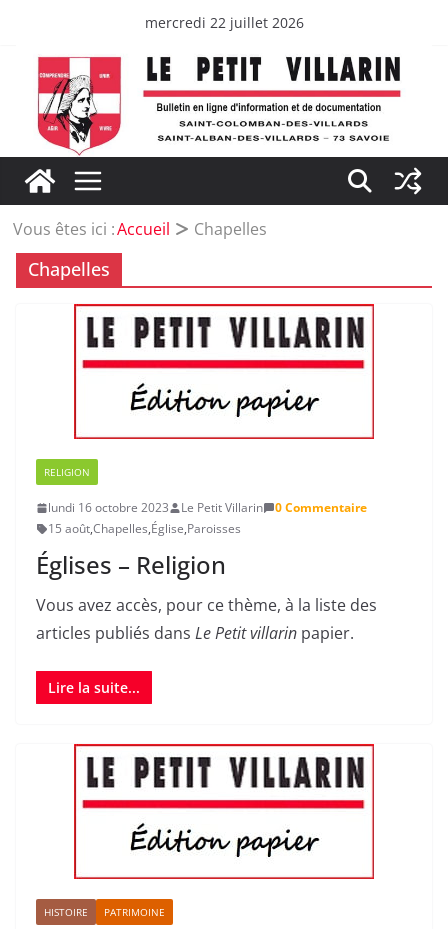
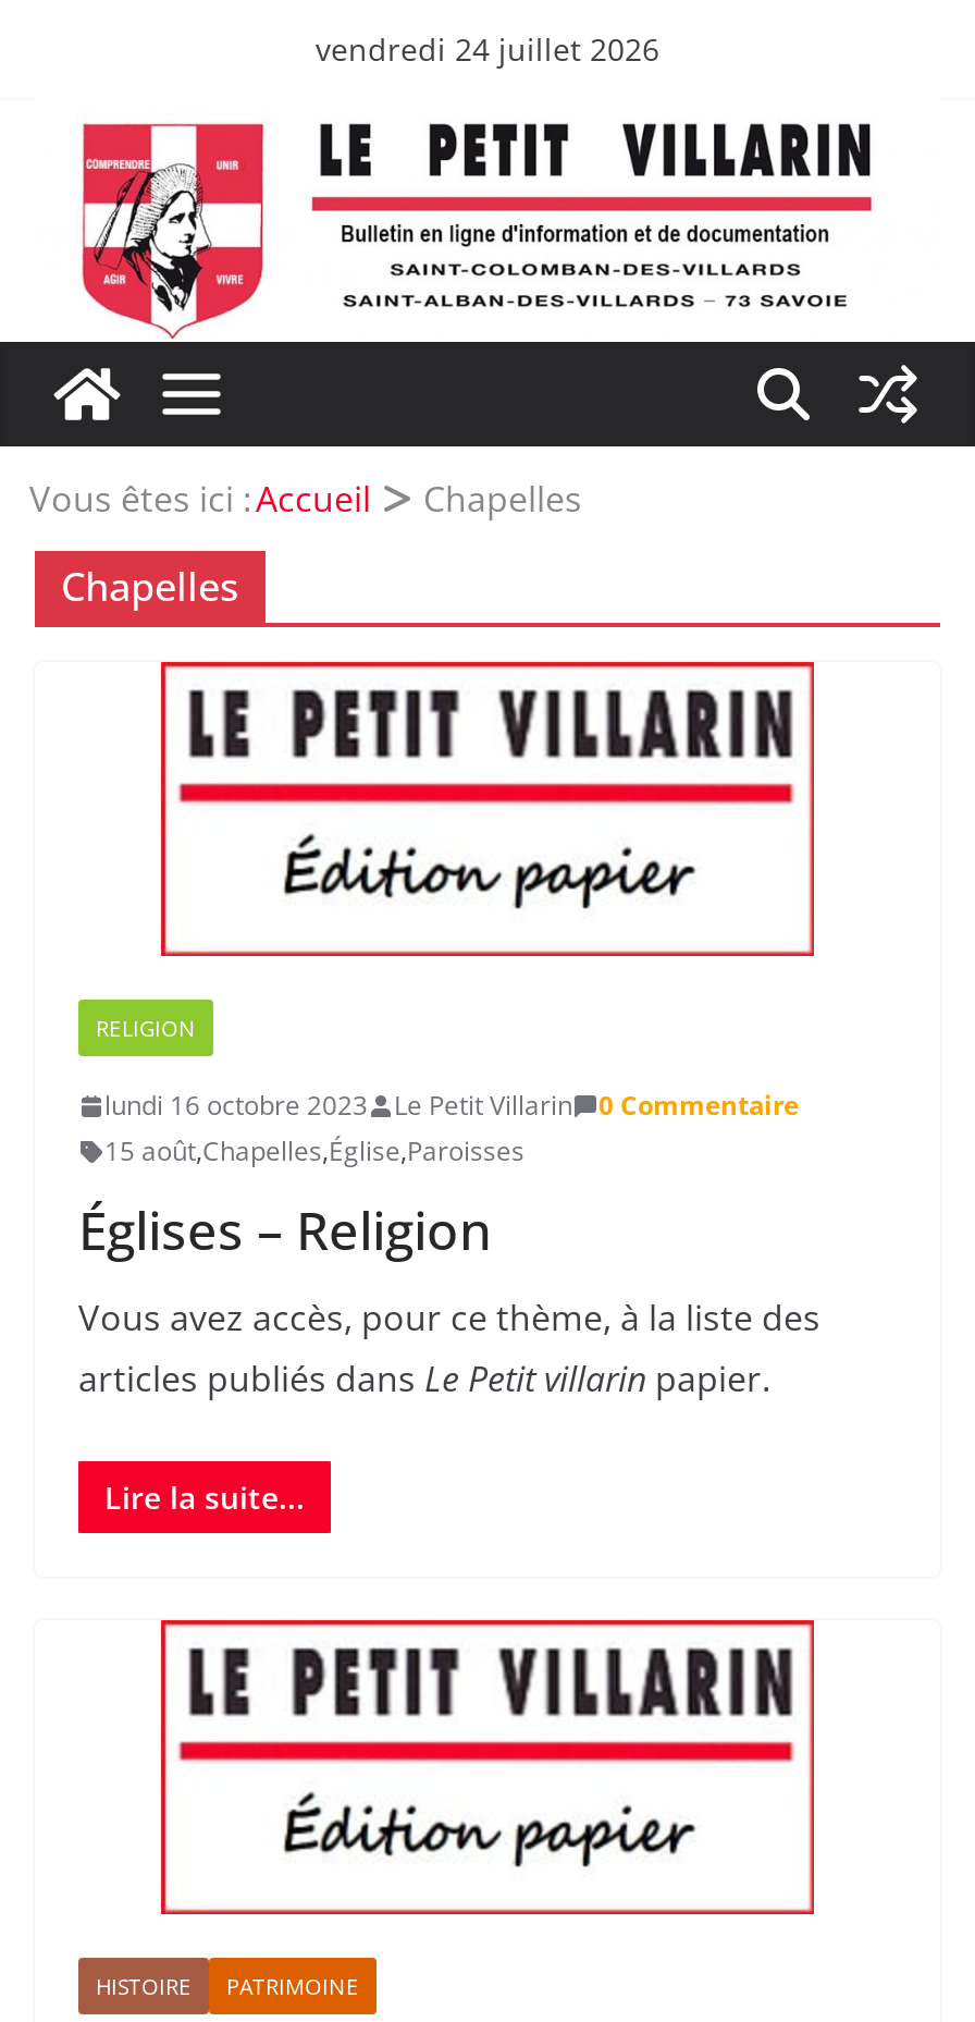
- mercredi 22 juillet 2026
+ vendredi 24 juillet 2026
